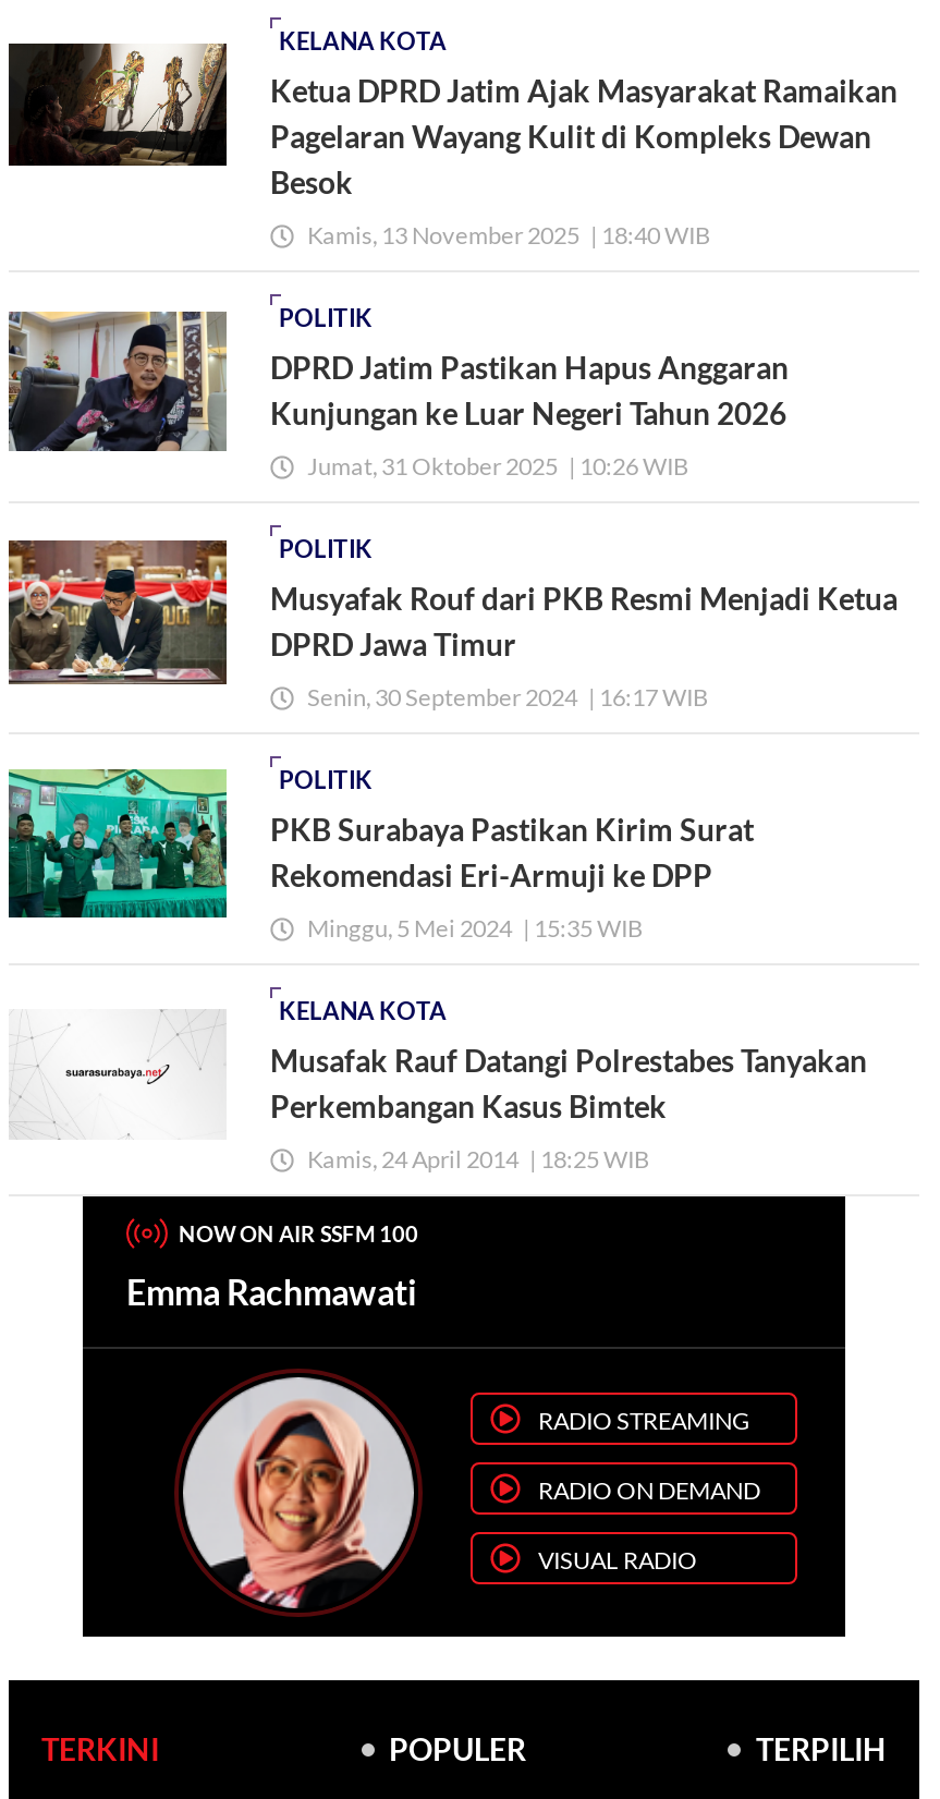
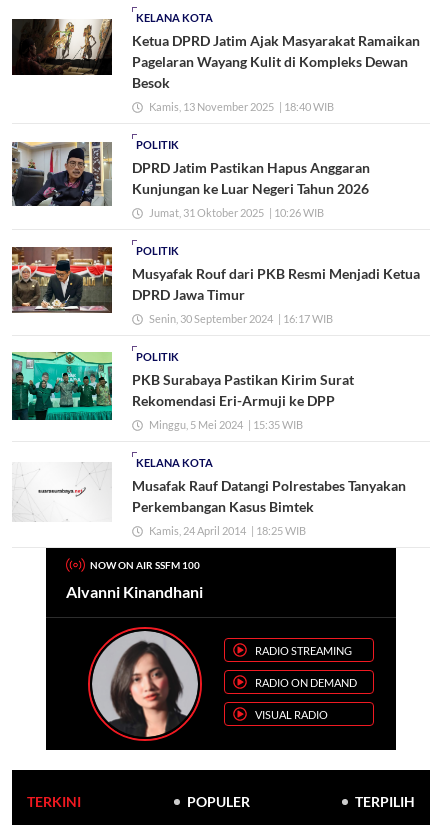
- Emma Rachmawati
+ Alvanni Kinandhani

- [image]
+ [image]
